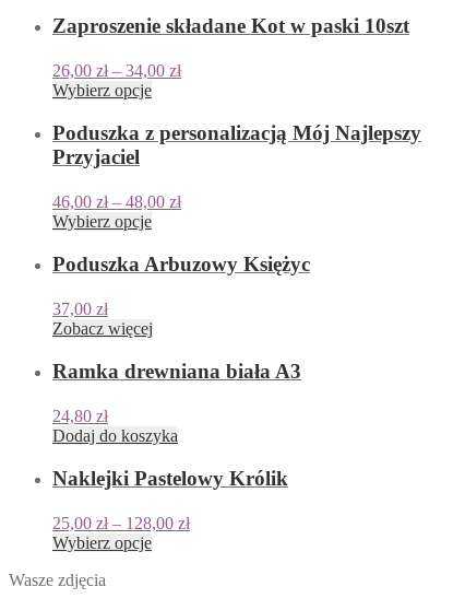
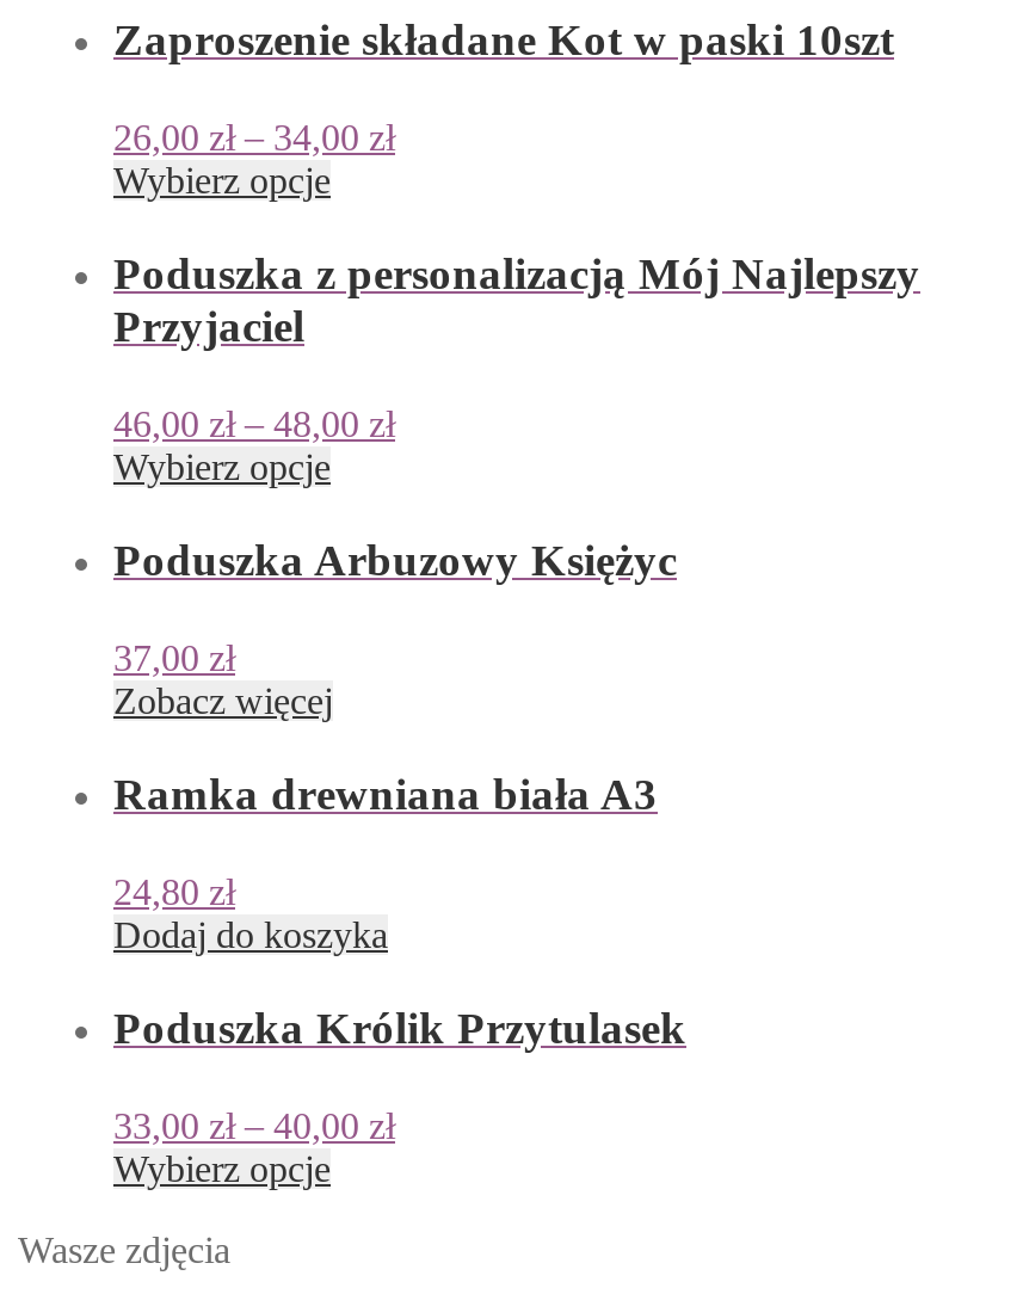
- Naklejki Pastelowy Królik
+ Poduszka Królik Przytulasek

- 25,00 zł – 128,00 zł
+ 33,00 zł – 40,00 zł
